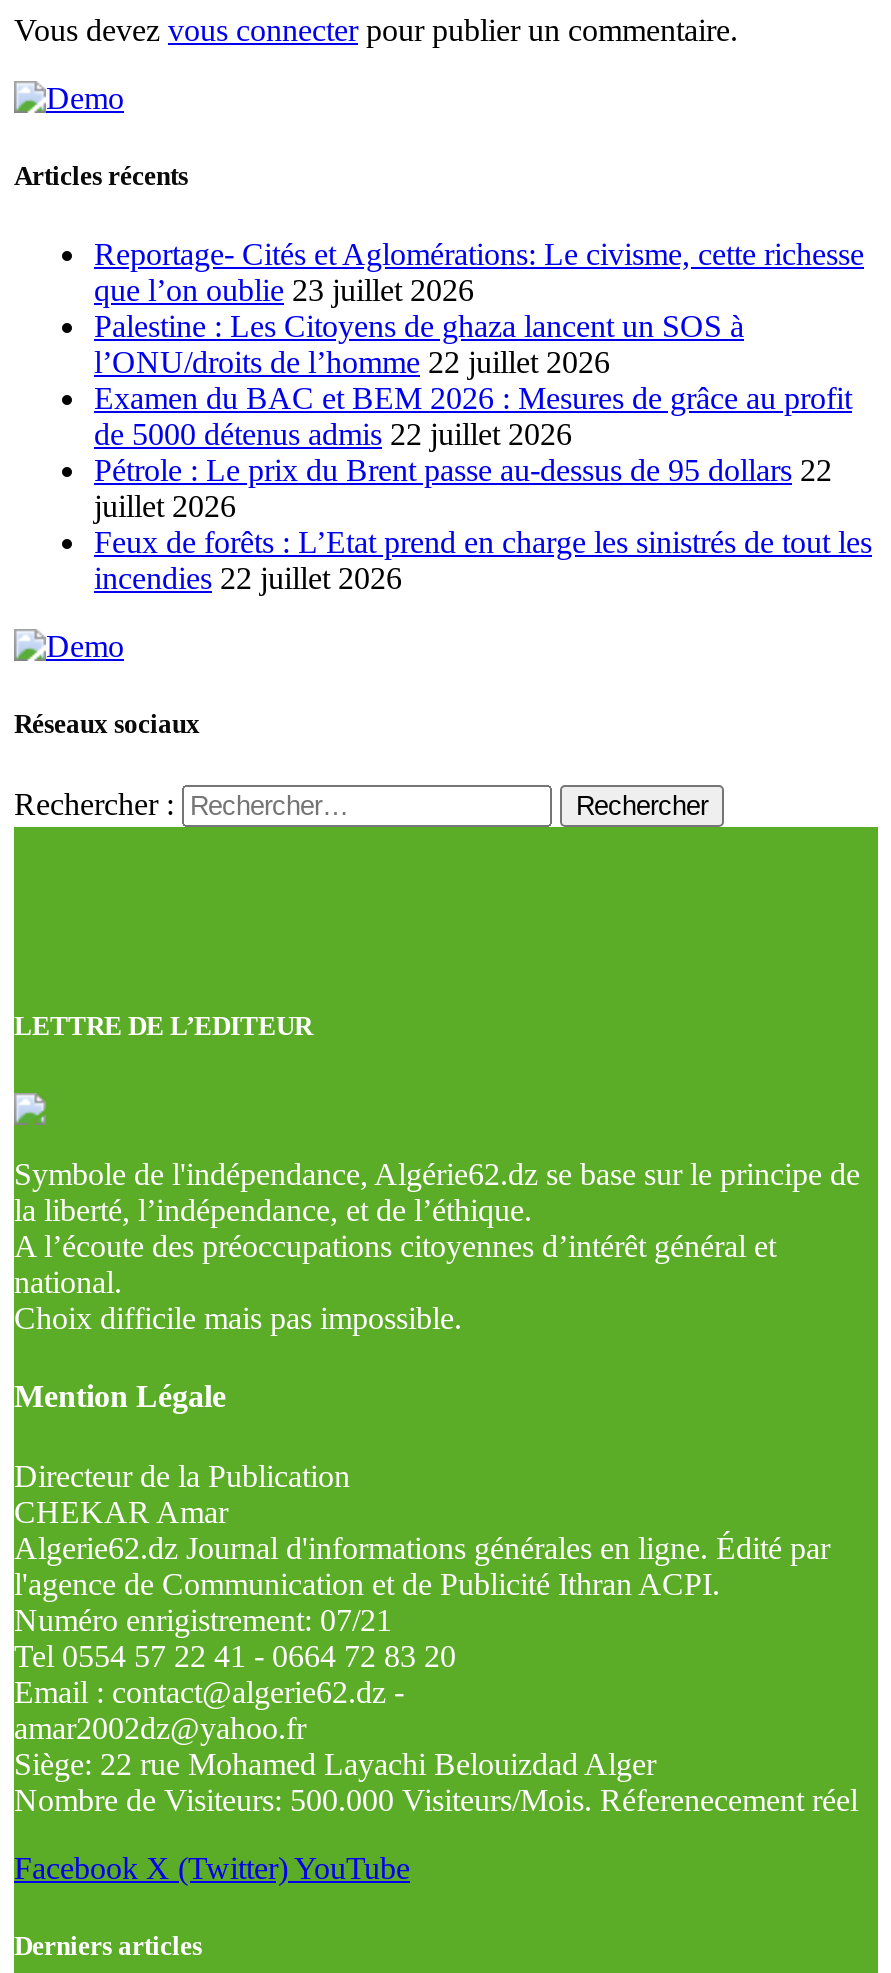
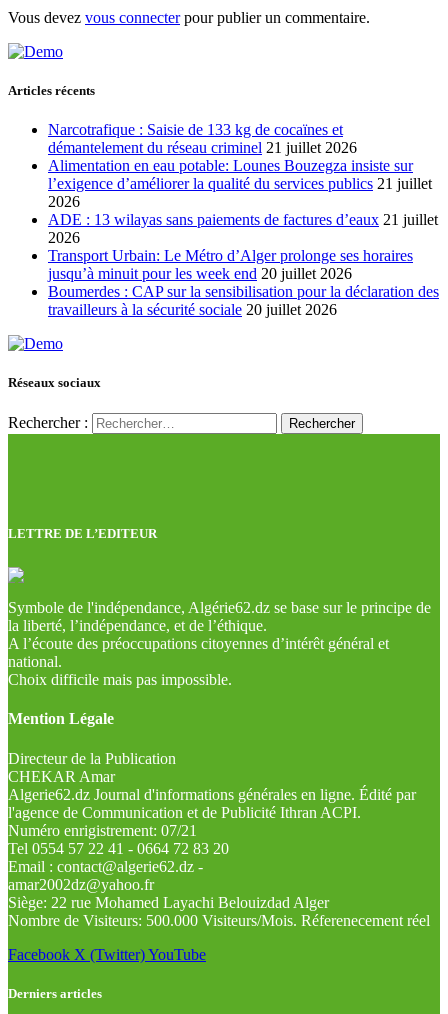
- Reportage- Cités et Aglomérations: Le civisme, cette richesse
- que l’on oublie 23 juillet 2026
- Palestine : Les Citoyens de ghaza lancent un SOS à
- l’ONU/droits de l’homme 22 juillet 2026
- Examen du BAC et BEM 2026 : Mesures de grâce au profit
- de 5000 détenus admis 22 juillet 2026
- Pétrole : Le prix du Brent passe au-dessus de 95 dollars 22
- juillet 2026
- Feux de forêts : L’Etat prend en charge les sinistrés de tout les
- incendies 22 juillet 2026
+ Narcotrafique : Saisie de 133 kg de cocaïnes et
+ démantelement du réseau criminel 21 juillet 2026
+ Alimentation en eau potable: Lounes Bouzegza insiste sur
+ l’exigence d’améliorer la qualité du services publics 21 juillet
+ 2026
+ ADE : 13 wilayas sans paiements de factures d’eaux 21 juillet
+ 2026
+ Transport Urbain: Le Métro d’Alger prolonge ses horaires
+ jusqu’à minuit pour les week end 20 juillet 2026
+ Boumerdes : CAP sur la sensibilisation pour la déclaration des
+ travailleurs à la sécurité sociale 20 juillet 2026
